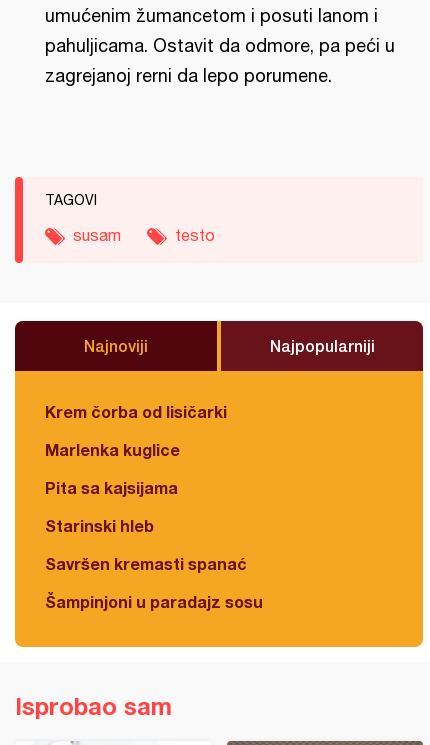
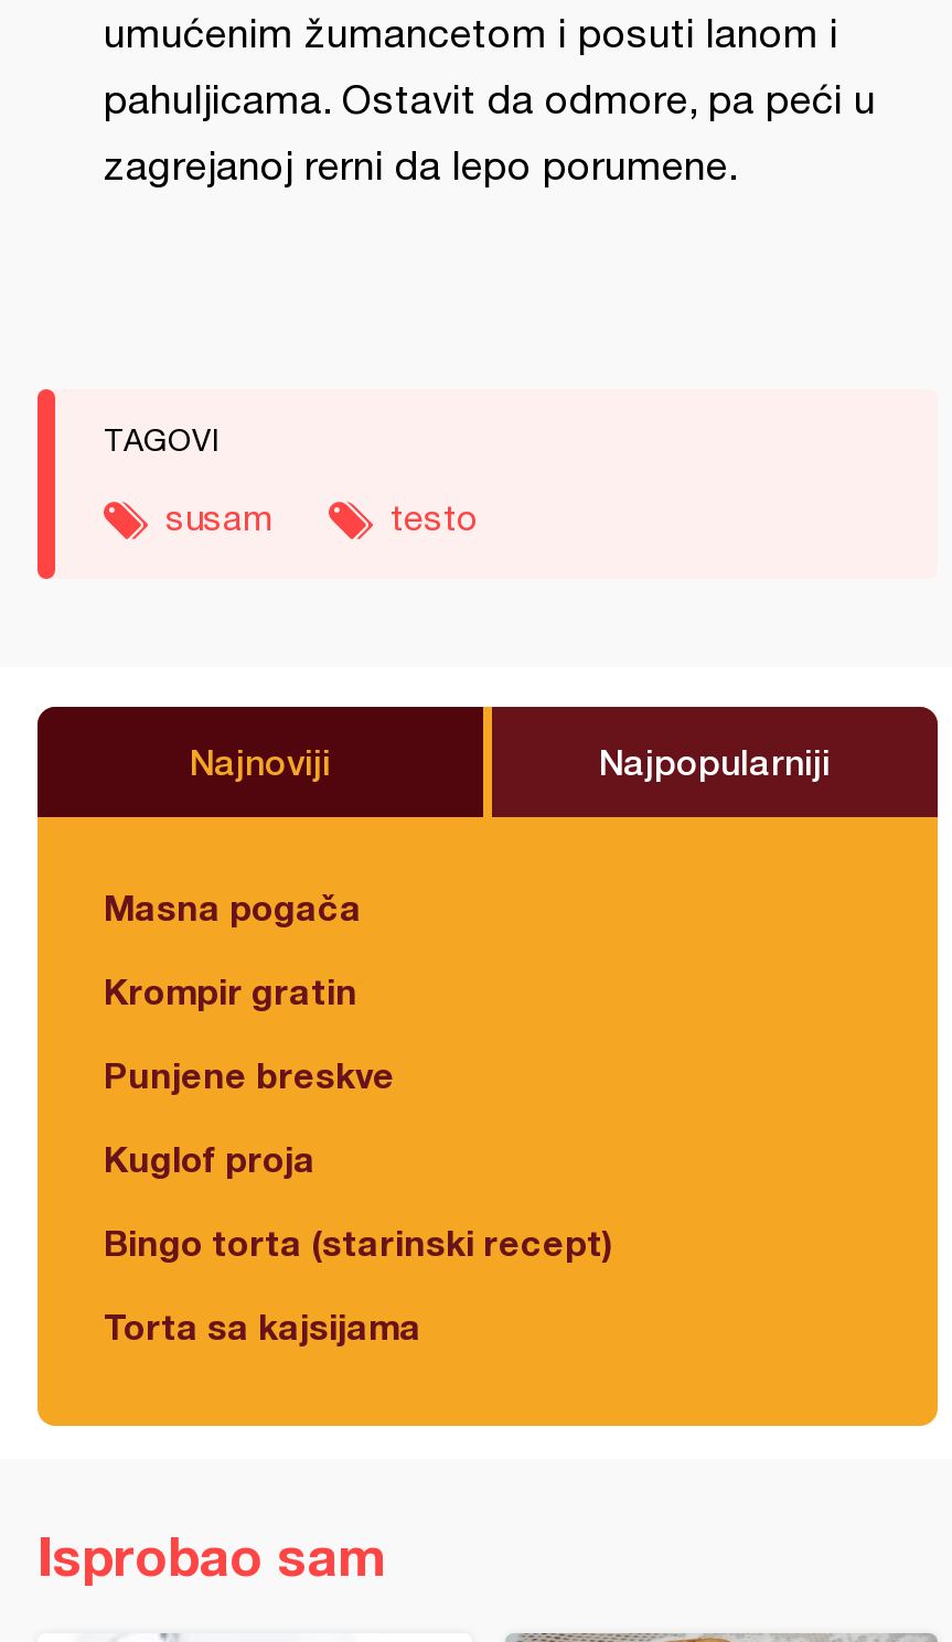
- Krem čorba od lisičarki
+ Masna pogača

- Marlenka kuglice
+ Krompir gratin

- Pita sa kajsijama
+ Punjene breskve

- Starinski hleb
+ Kuglof proja

- Savršen kremasti spanać
+ Bingo torta (starinski recept)

- Šampinjoni u paradajz sosu
+ Torta sa kajsijama
